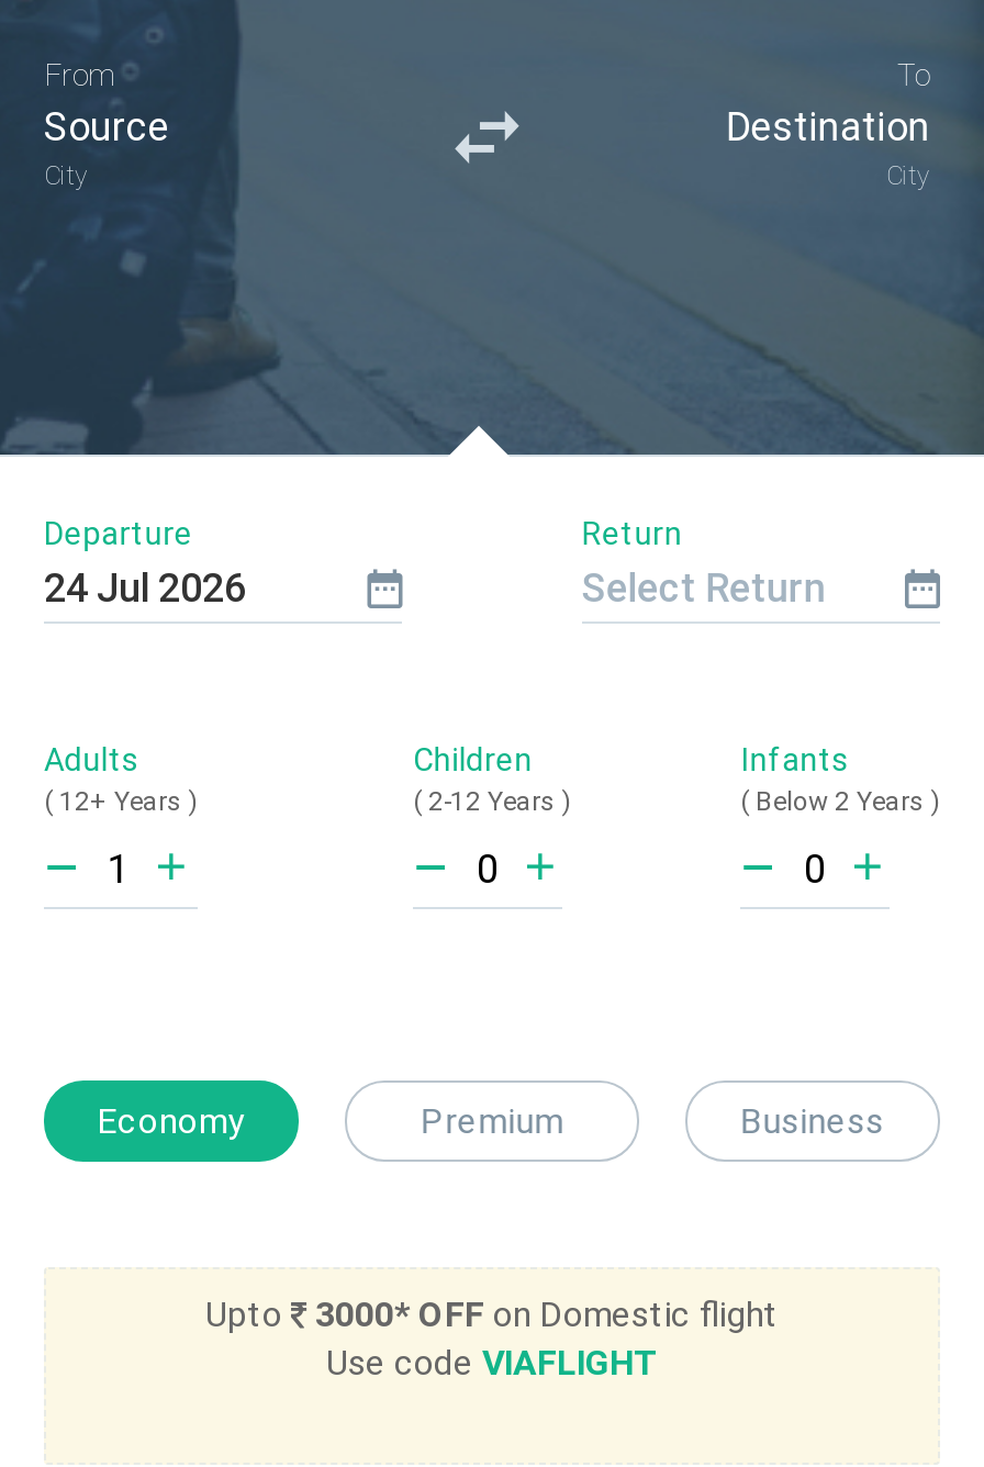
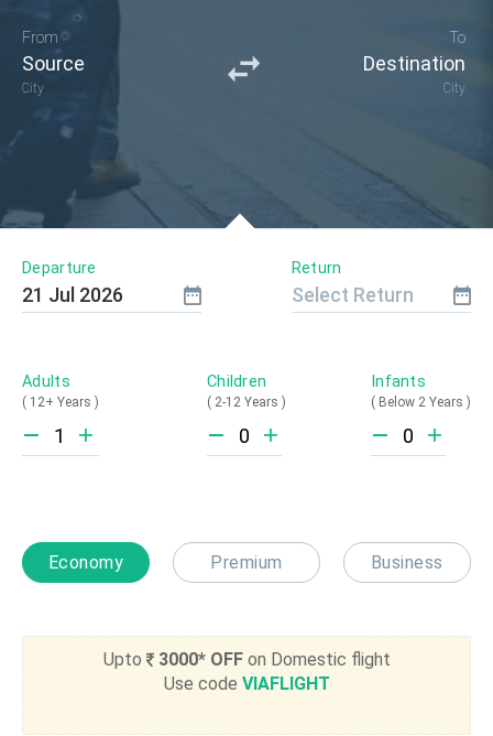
- 24 Jul 2026
+ 21 Jul 2026
